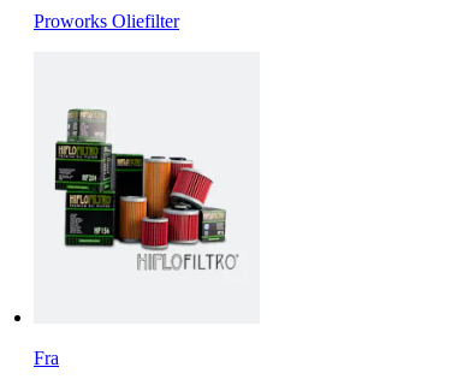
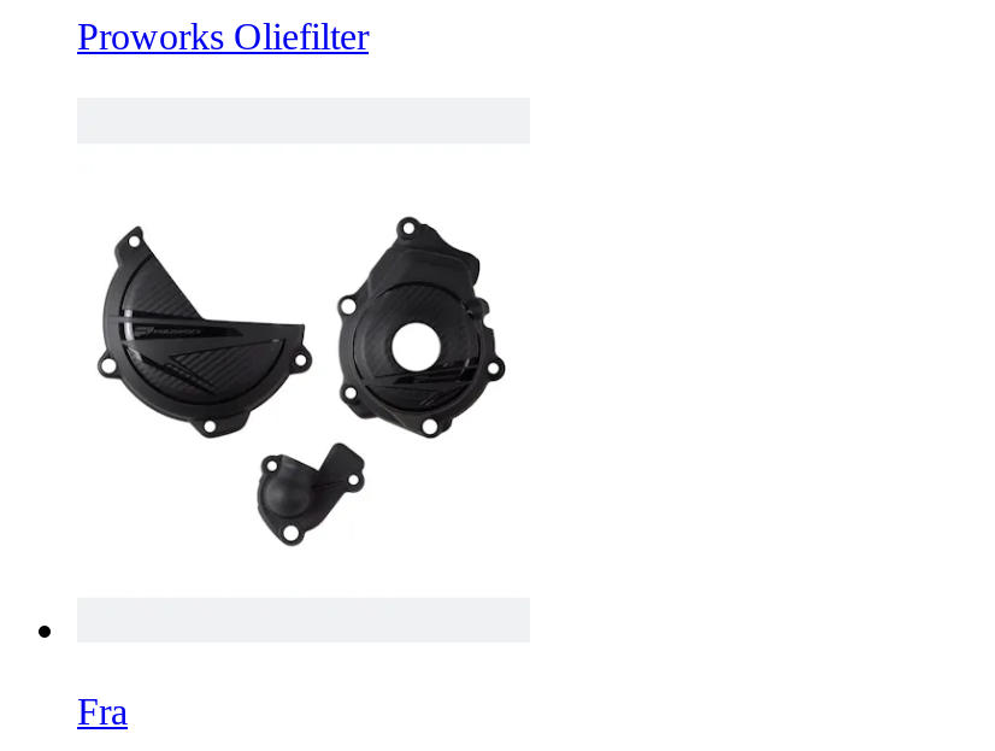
- [image]
+ [image]
